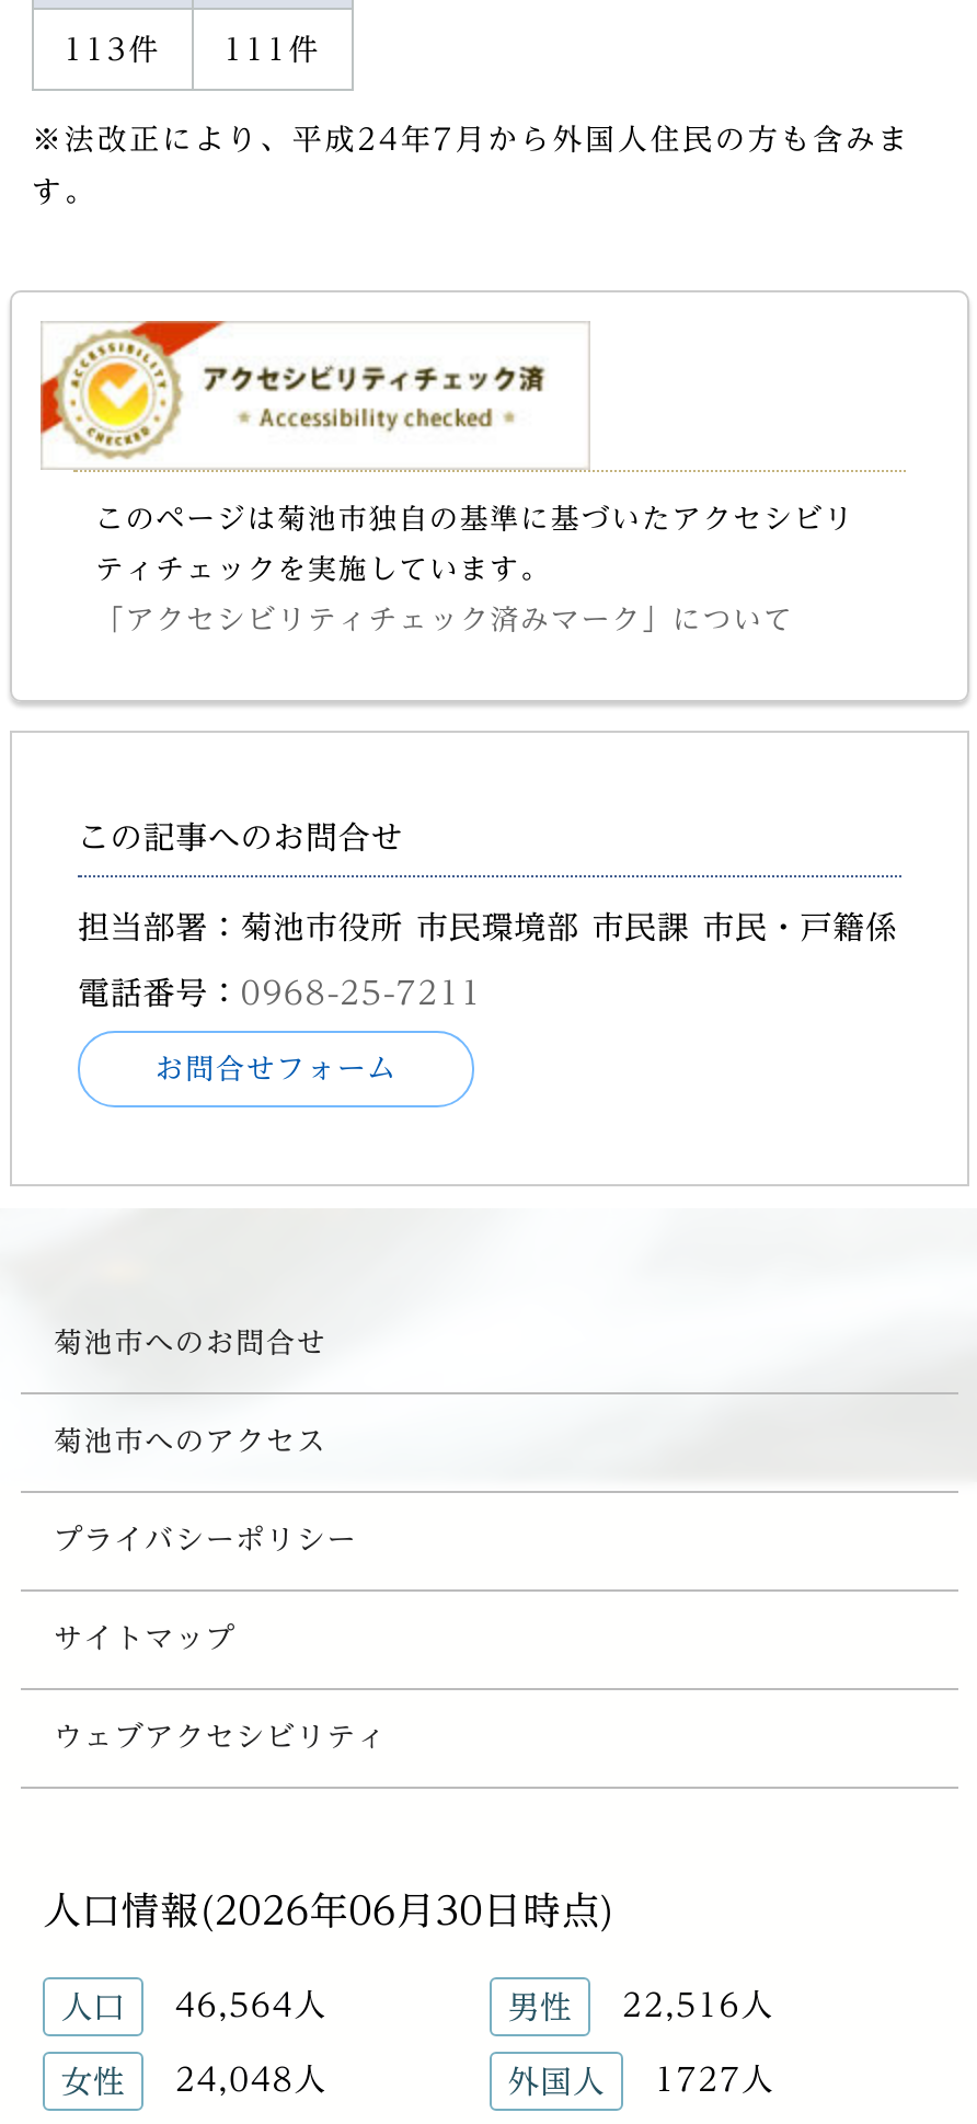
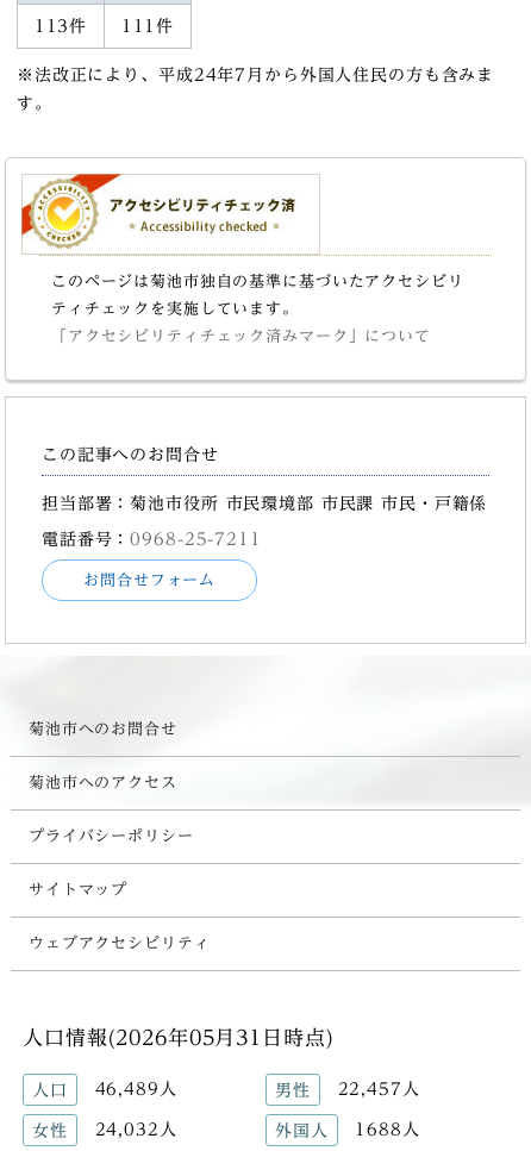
- 人口情報(2026年06月30日時点)
+ 人口情報(2026年05月31日時点)

- 人口 46,564人
+ 人口 46,489人

- 男性 22,516人
+ 男性 22,457人

- 女性 24,048人
+ 女性 24,032人

- 外国人 1727人
+ 外国人 1688人
